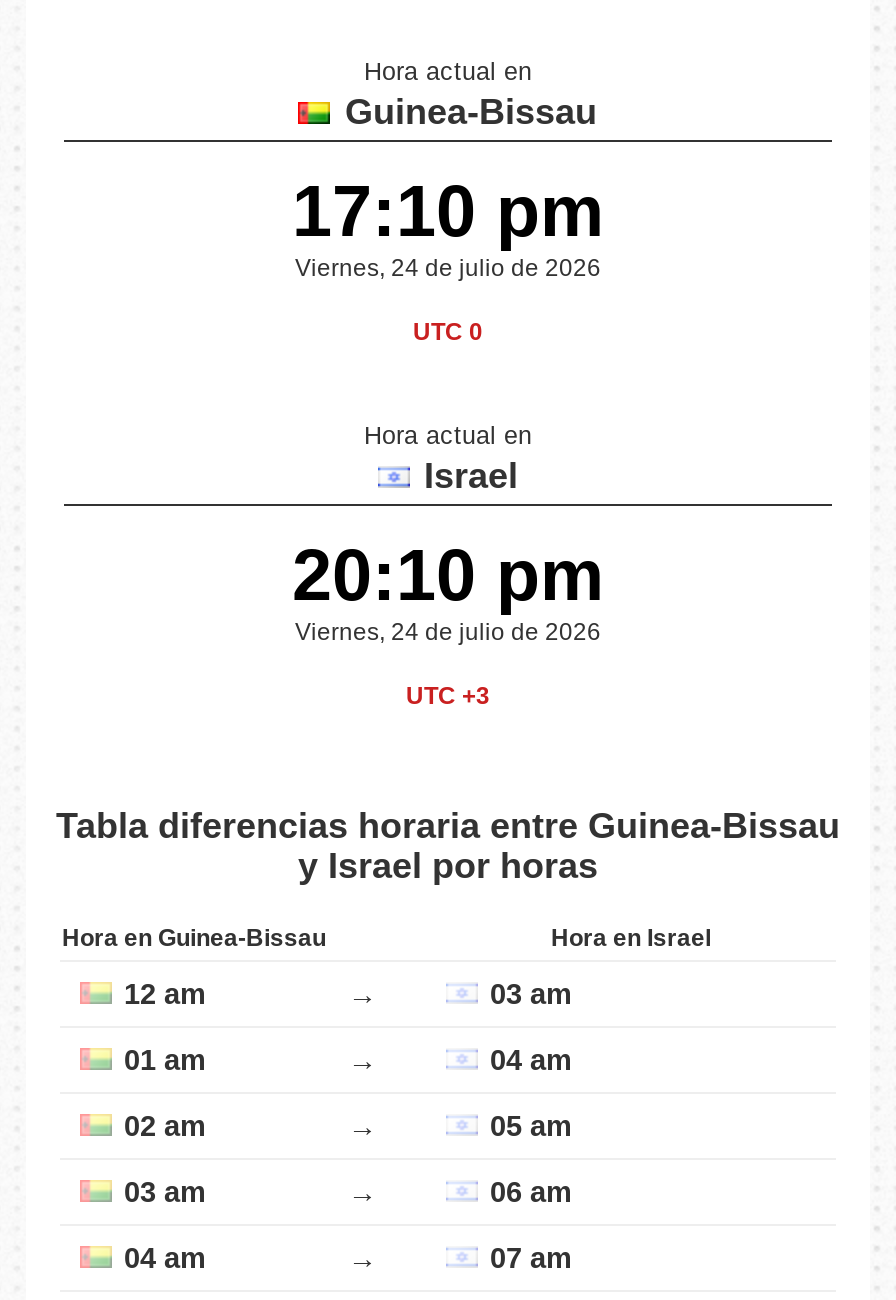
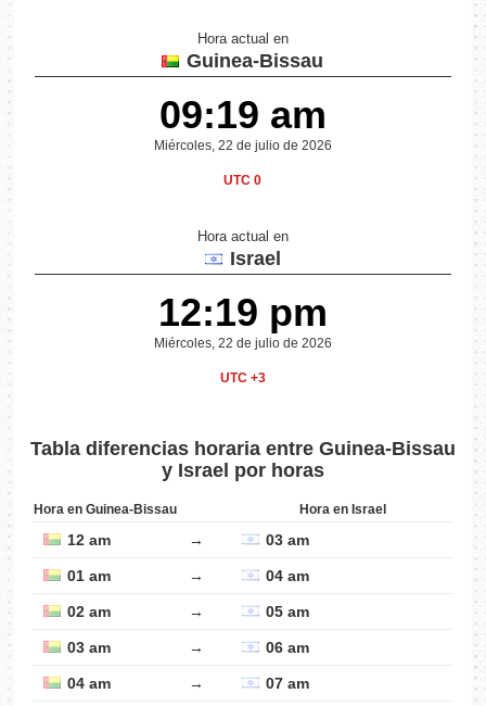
- 17:10 pm
- Viernes, 24 de julio de 2026
+ 09:19 am
+ Miércoles, 22 de julio de 2026

- 20:10 pm
+ 12:19 pm

- Viernes, 24 de julio de 2026
+ Miércoles, 22 de julio de 2026
